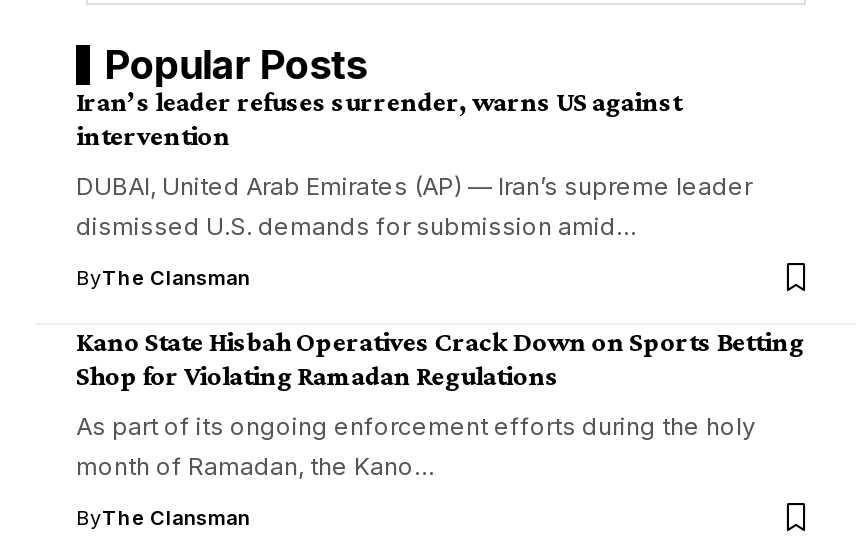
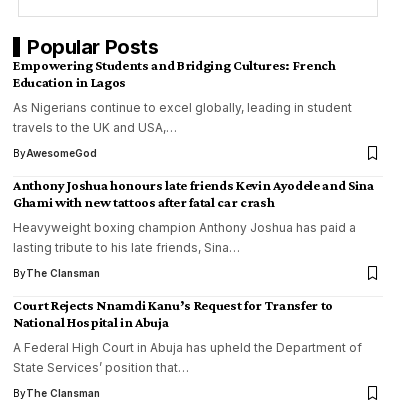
- Iran’s leader refuses surrender, warns US against
- intervention
- DUBAI, United Arab Emirates (AP) — Iran’s supreme leader
- dismissed U.S. demands for submission amid…
+ Empowering Students and Bridging Cultures: French
+ Education in Lagos
+ As Nigerians continue to excel globally, leading in student
+ travels to the UK and USA,…
+ ByAwesomeGod
+ Anthony Joshua honours late friends Kevin Ayodele and Sina
+ Ghami with new tattoos after fatal car crash
+ Heavyweight boxing champion Anthony Joshua has paid a
+ lasting tribute to his late friends, Sina…

- Kano State Hisbah Operatives Crack Down on Sports Betting
- Shop for Violating Ramadan Regulations
+ Court Rejects Nnamdi Kanu’s Request for Transfer to
+ National Hospital in Abuja

- As part of its ongoing enforcement efforts during the holy
- month of Ramadan, the Kano…
+ A Federal High Court in Abuja has upheld the Department of
+ State Services’ position that…
